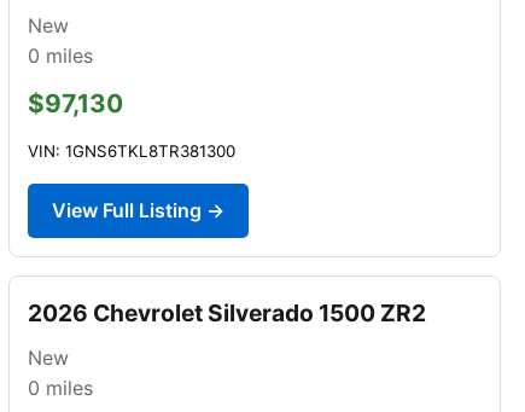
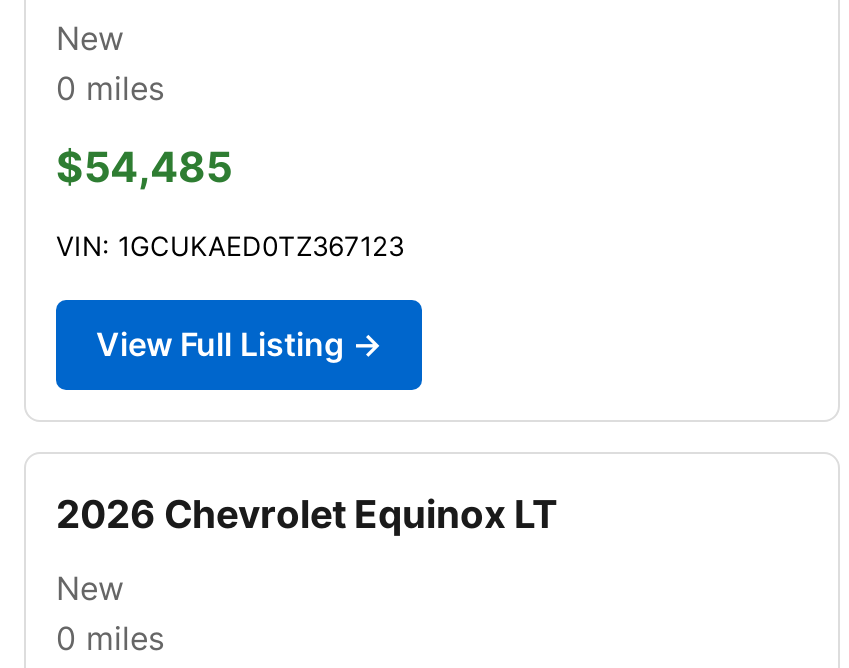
- $97,130
+ $54,485

- VIN: 1GNS6TKL8TR381300
+ VIN: 1GCUKAED0TZ367123

- 2026 Chevrolet Silverado 1500 ZR2
+ 2026 Chevrolet Equinox LT
